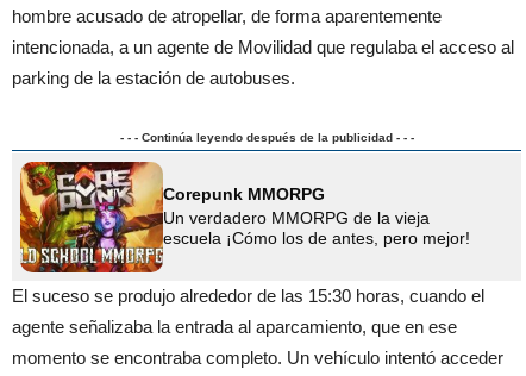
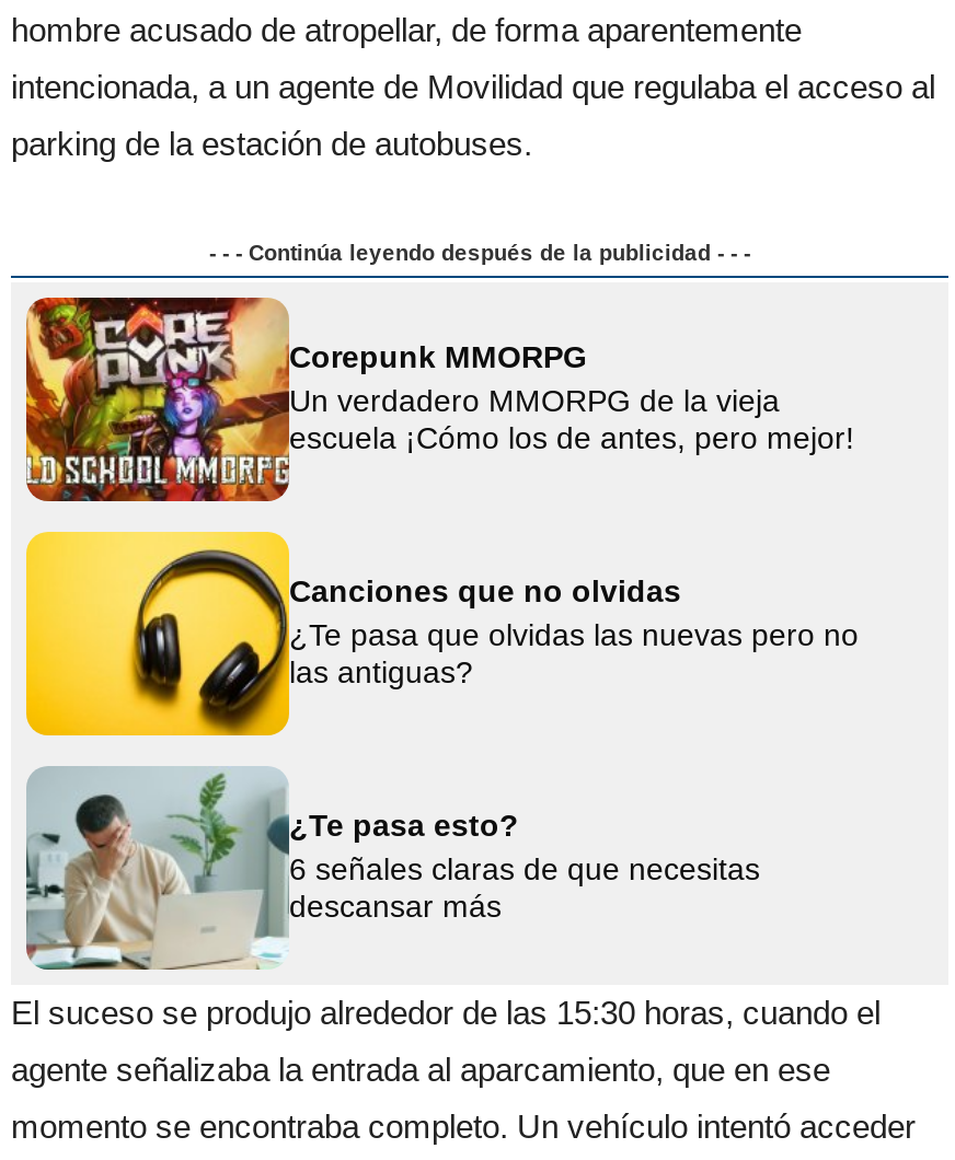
+ [image]
+ Canciones que no olvidas
+ ¿Te pasa que olvidas las nuevas pero no
+ las antiguas?

+ [image]
+ ¿Te pasa esto?
+ 6 señales claras de que necesitas
+ descansar más
